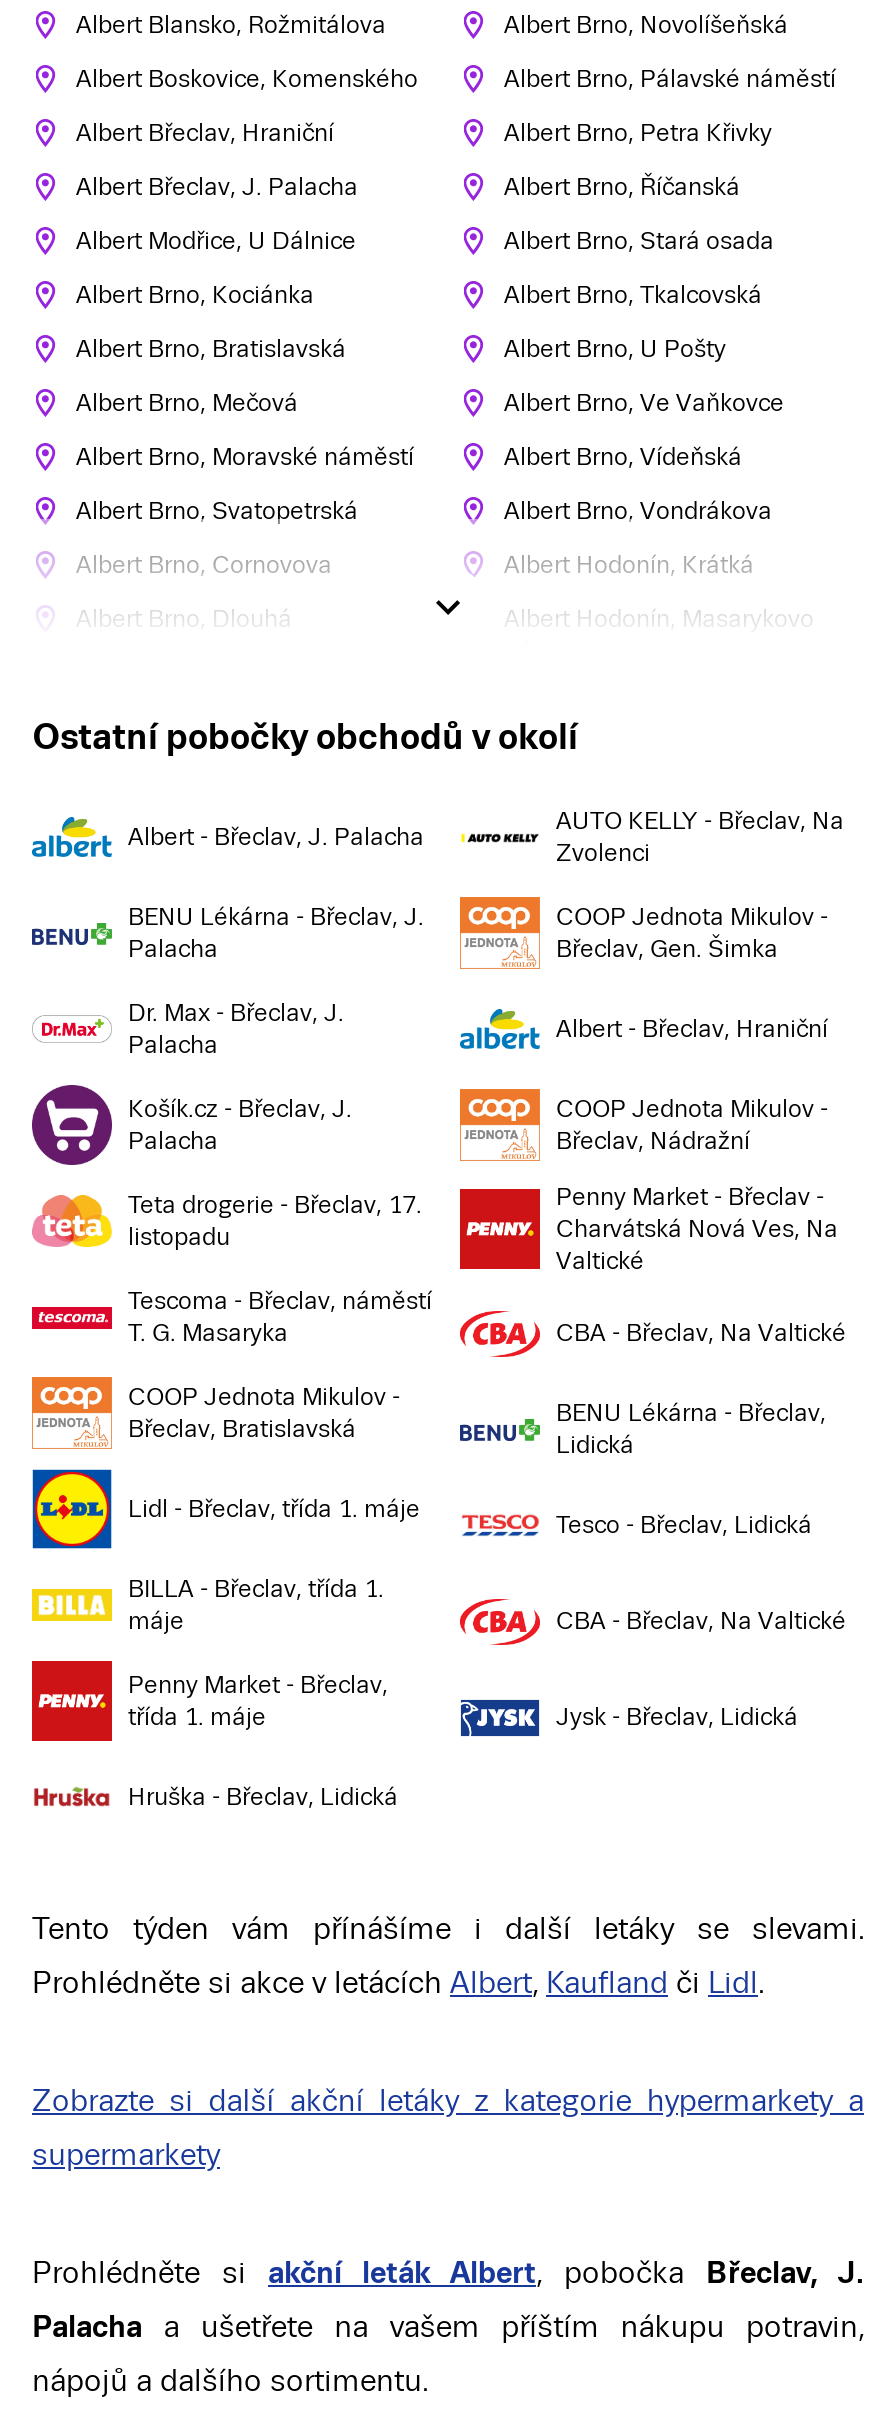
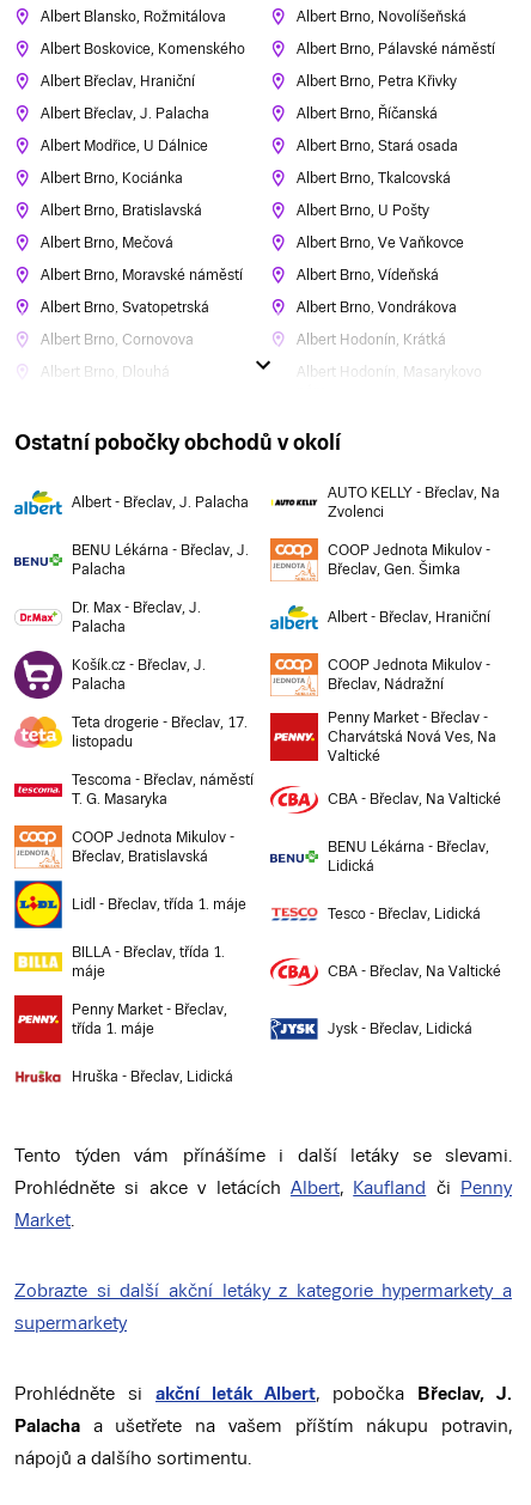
- Prohlédněte si akce v letácích Albert, Kaufland či Lidl.
+ Prohlédněte si akce v letácích Albert, Kaufland či Penny
+ Market.
